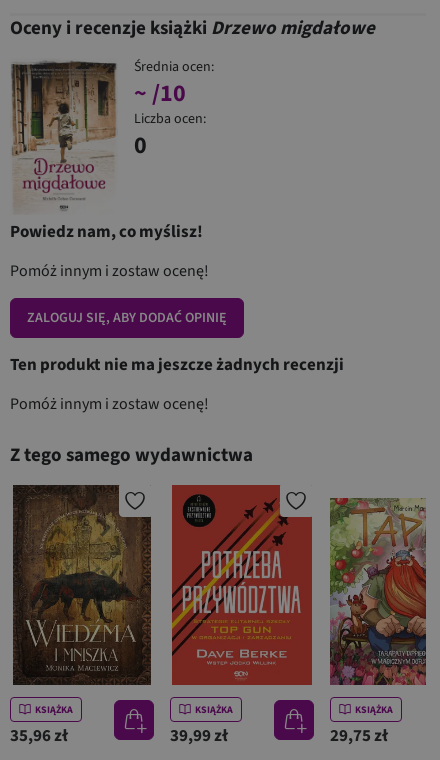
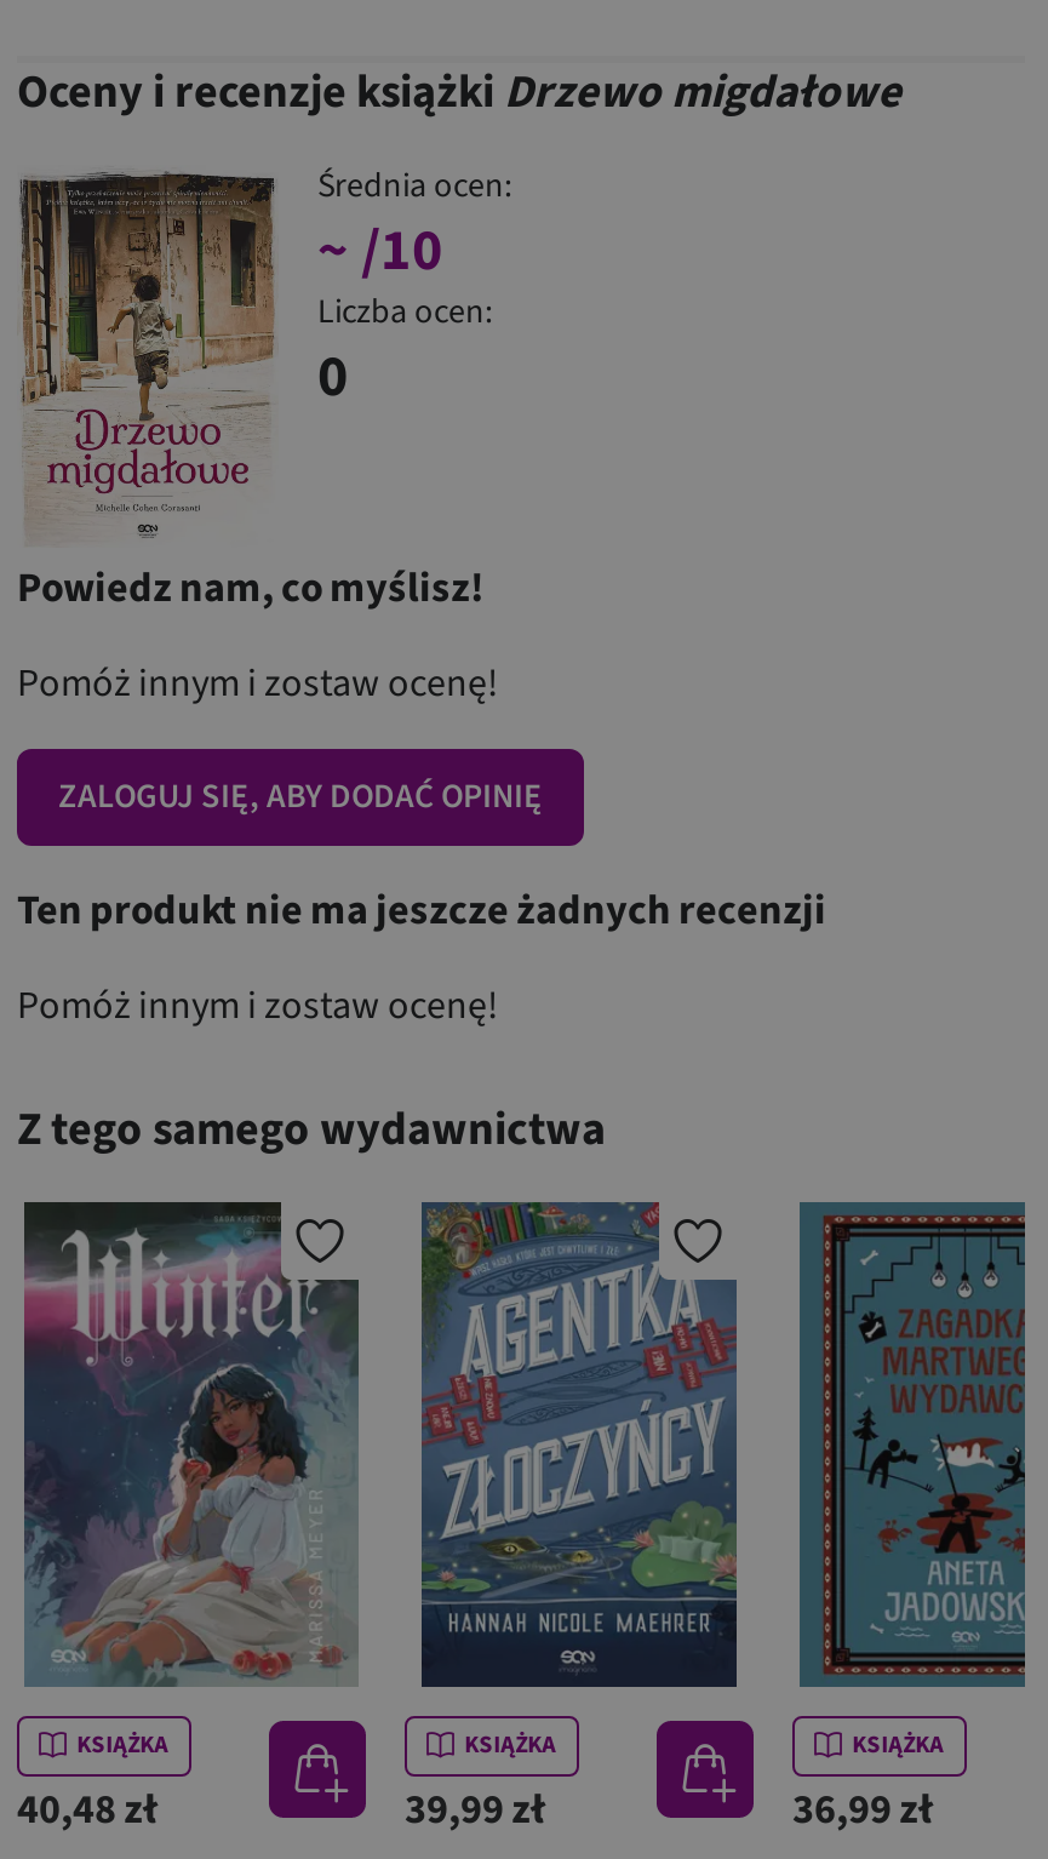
- [image]
- 35,96 zł
+ [image]
+ 40,48 zł

- [image]
+ [image]

- [image]
- 29,75 zł
+ [image]
+ 36,99 zł
